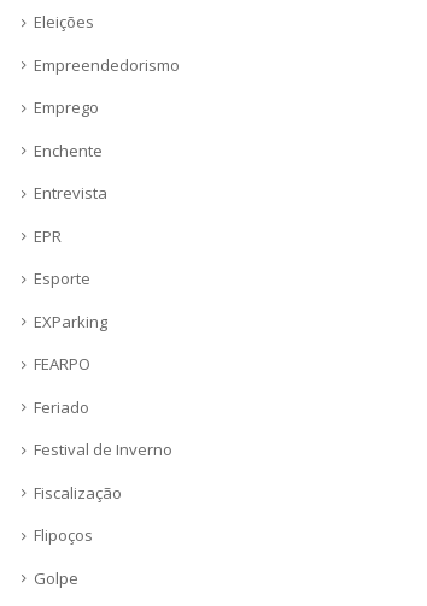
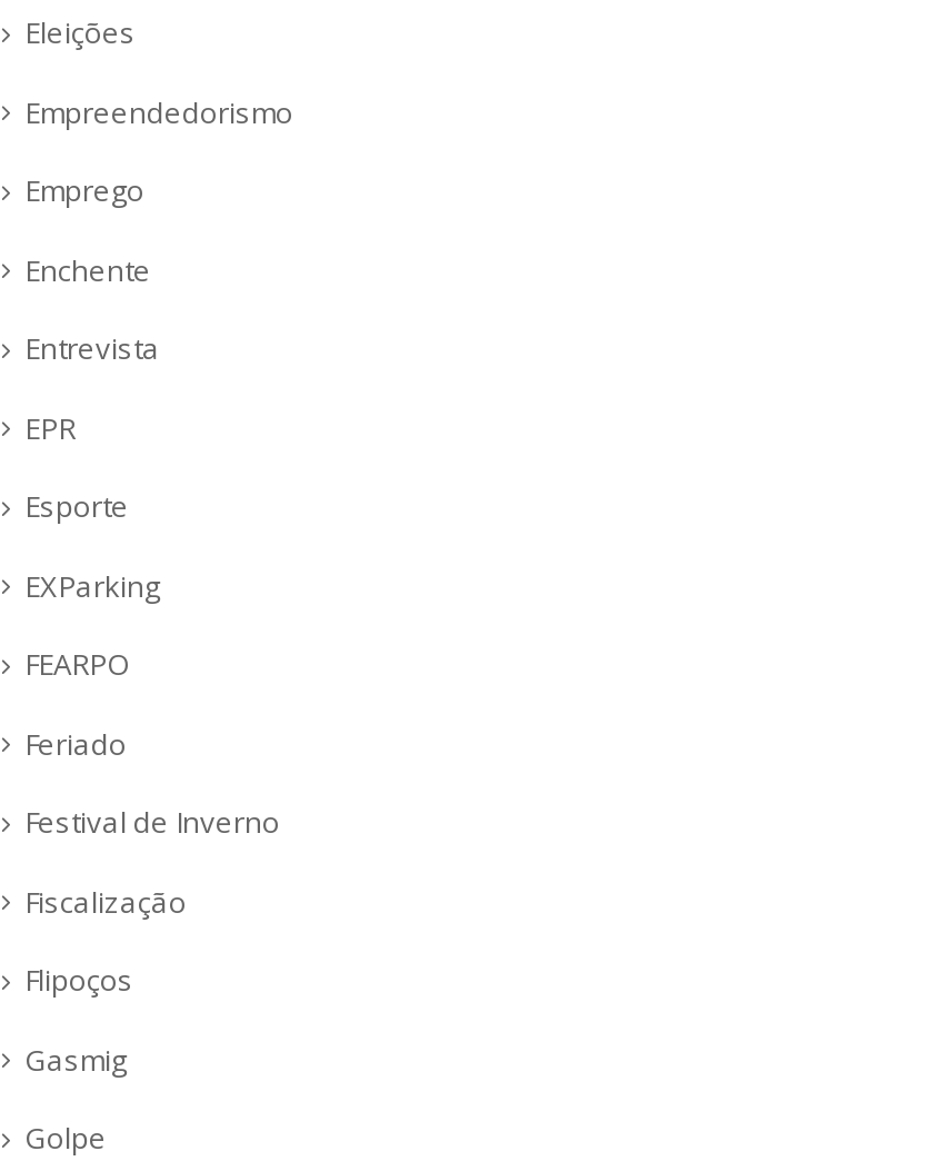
+ Gasmig
